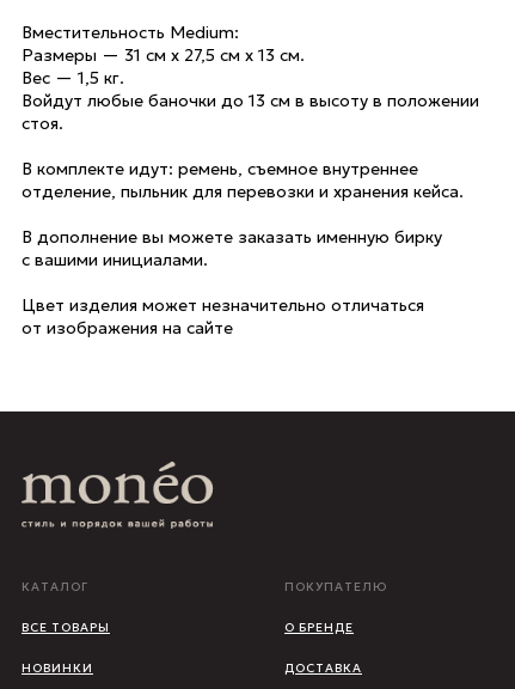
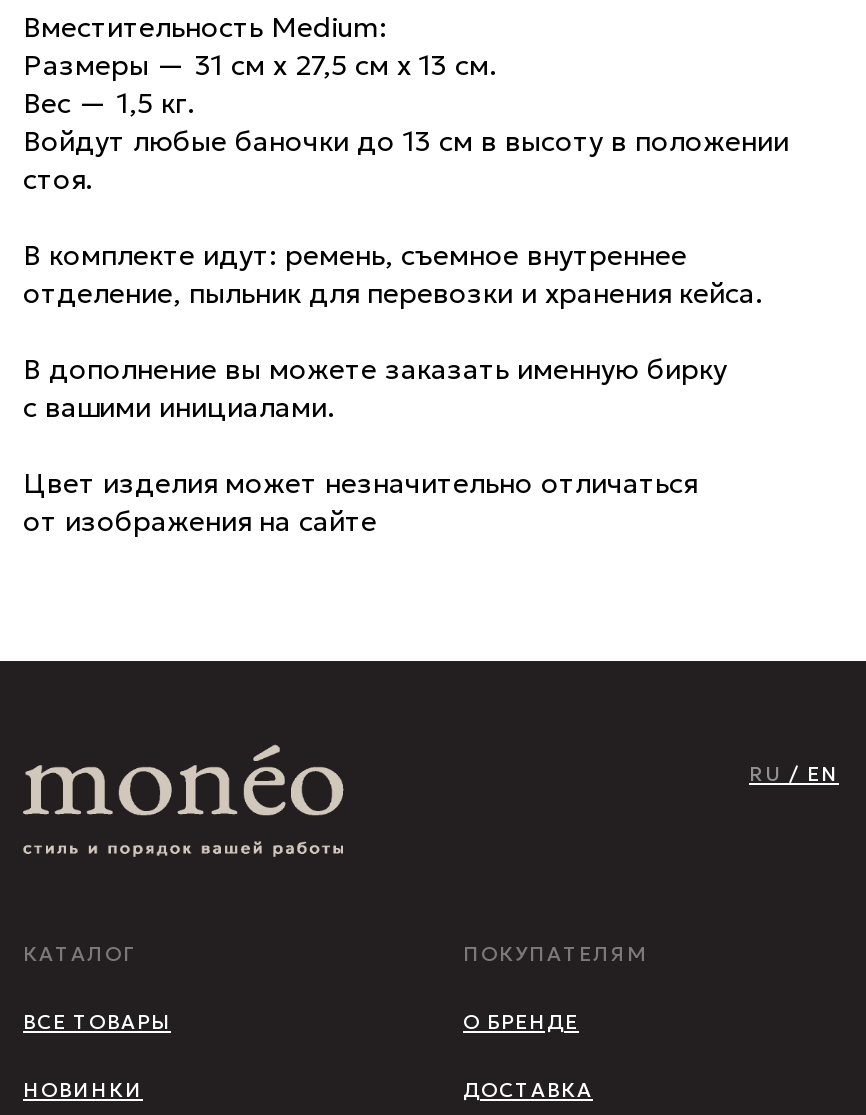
+ RU / EN

- ПОКУПАТЕЛЮ
+ ПОКУПАТЕЛЯМ
